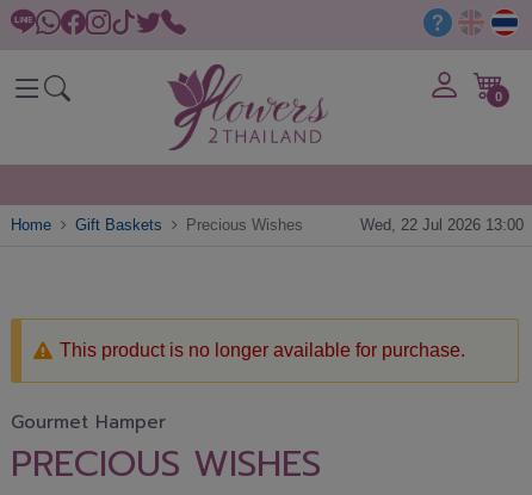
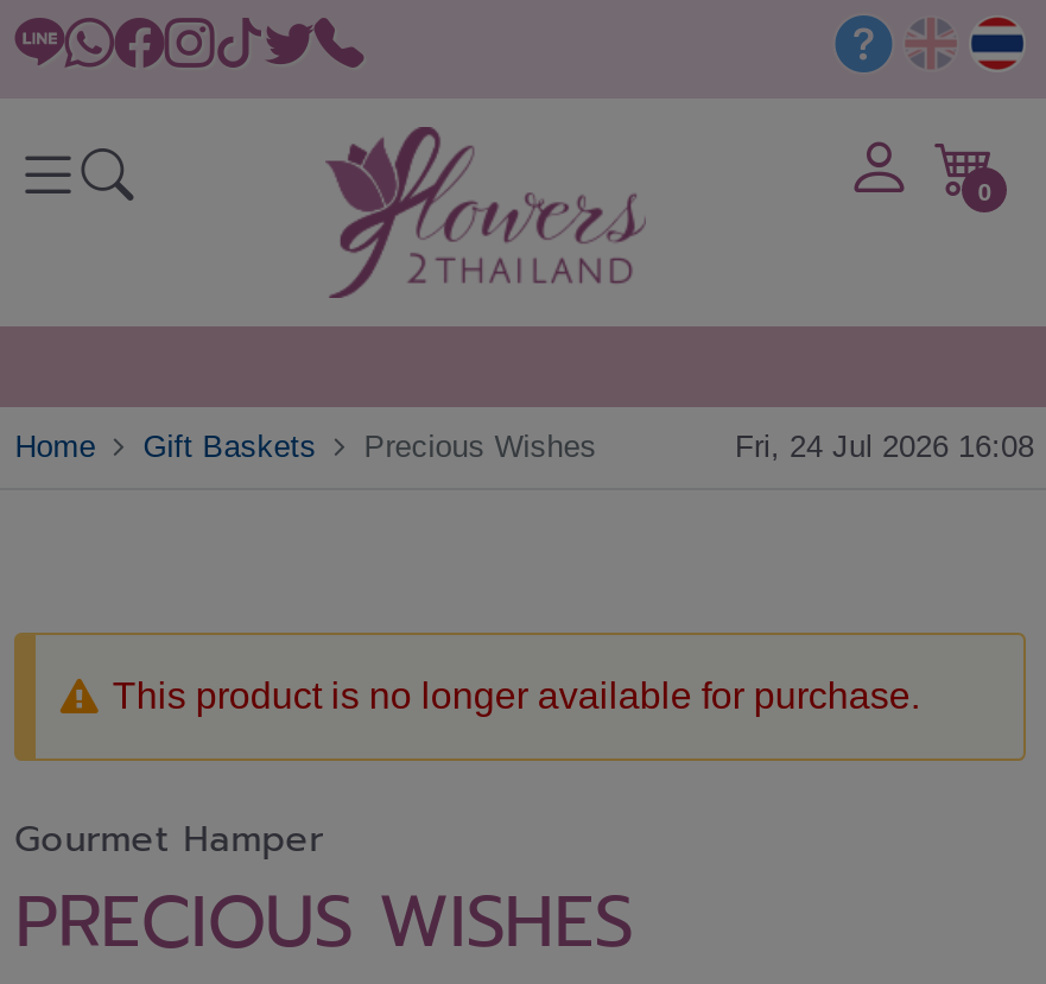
- Wed, 22 Jul 2026 13:00
+ Fri, 24 Jul 2026 16:08
